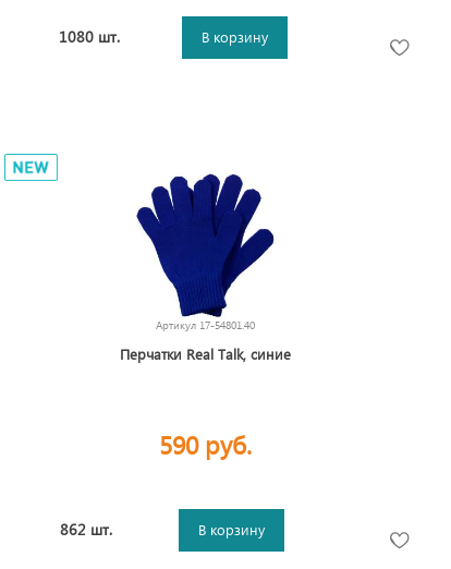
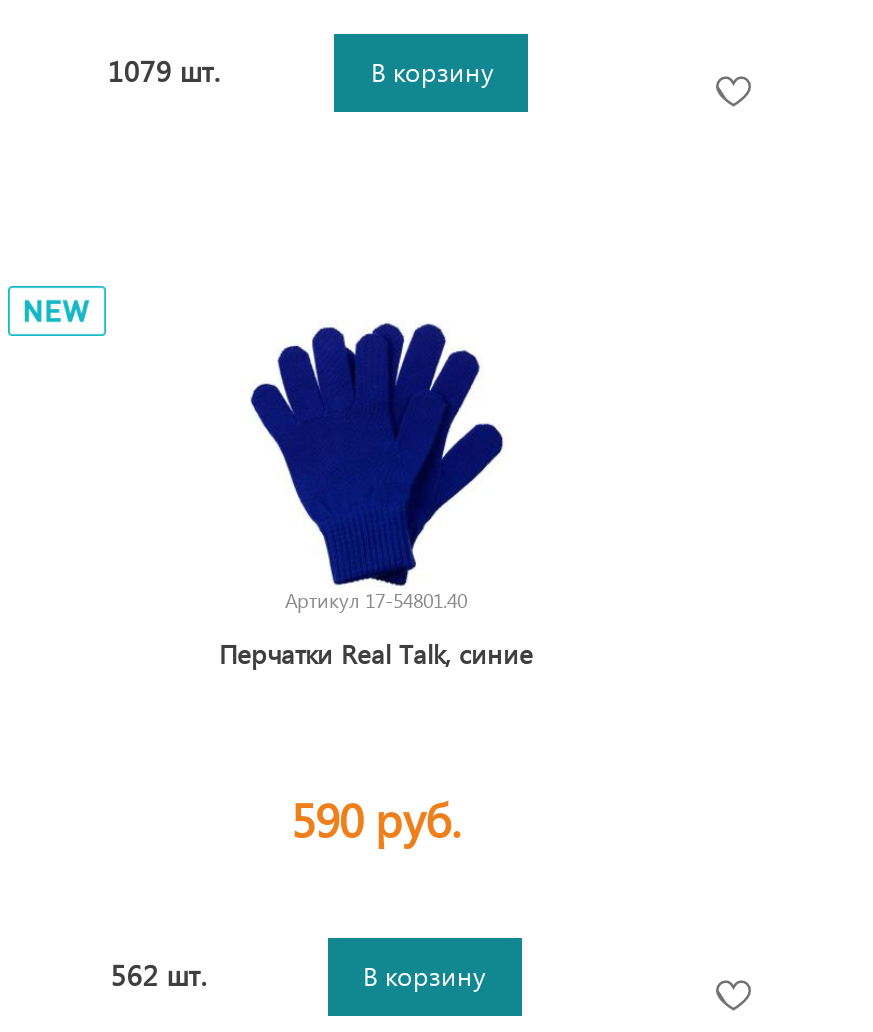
- 1080 шт.
+ 1079 шт.

- 862 шт.
+ 562 шт.
